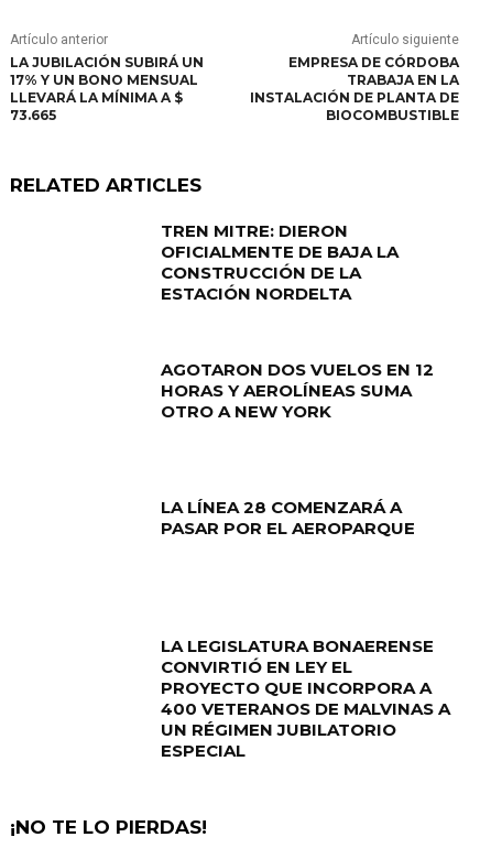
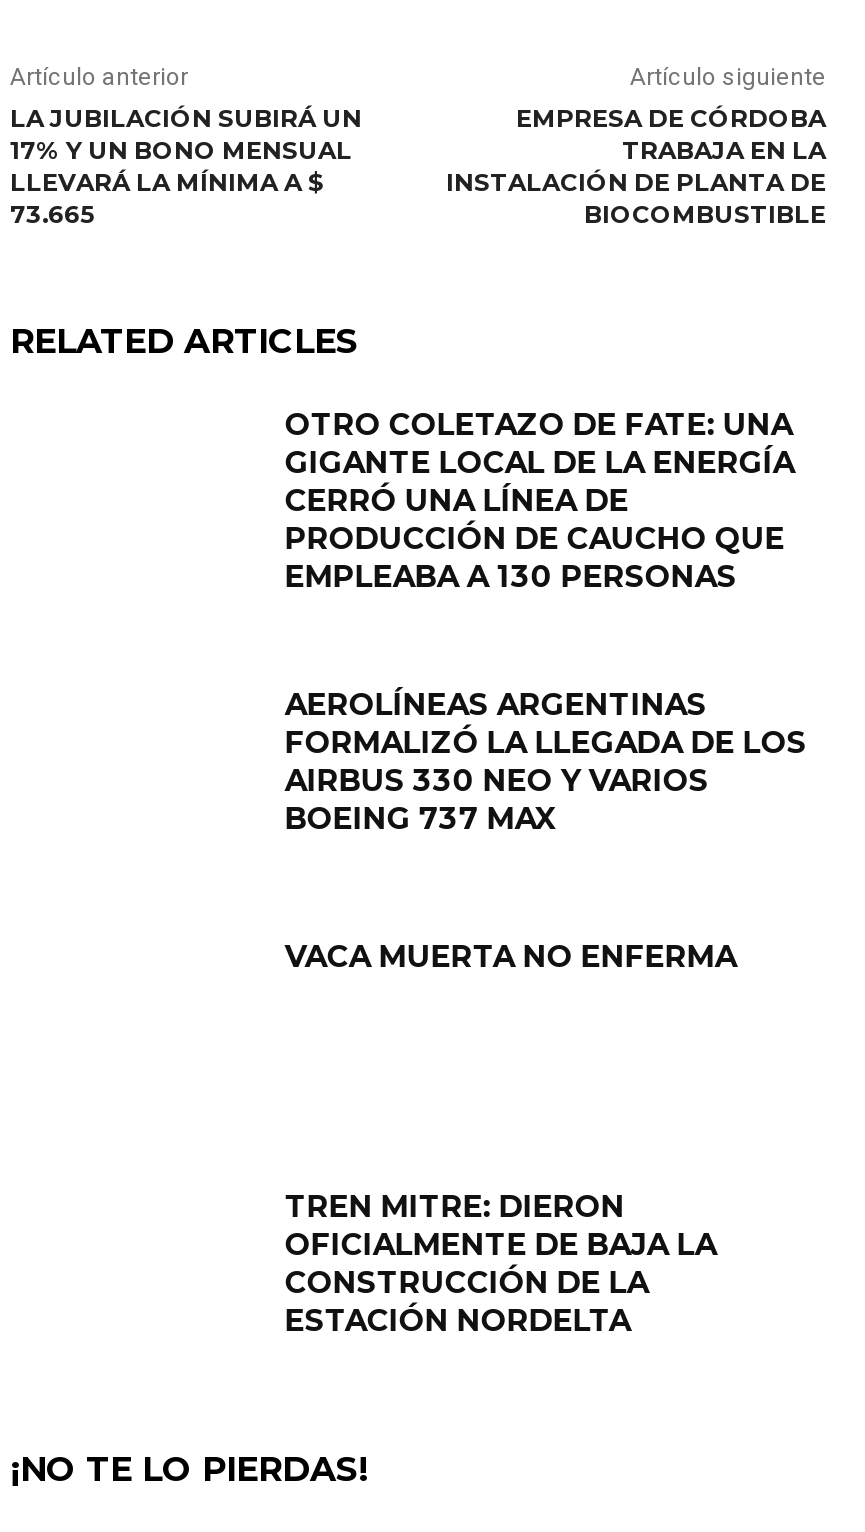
+ OTRO COLETAZO DE FATE: UNA
+ GIGANTE LOCAL DE LA ENERGÍA
+ CERRÓ UNA LÍNEA DE
+ PRODUCCIÓN DE CAUCHO QUE
+ EMPLEABA A 130 PERSONAS
+ AEROLÍNEAS ARGENTINAS
+ FORMALIZÓ LA LLEGADA DE LOS
+ AIRBUS 330 NEO Y VARIOS
+ BOEING 737 MAX

+ VACA MUERTA NO ENFERMA

moved down: TREN MITRE: DIERON | OFICIALMENTE DE BAJA LA | CONSTRUCCIÓN DE LA | ESTACIÓN NORDELTA

- AGOTARON DOS VUELOS EN 12
- HORAS Y AEROLÍNEAS SUMA
- OTRO A NEW YORK

- LA LÍNEA 28 COMENZARÁ A
- PASAR POR EL AEROPARQUE

- LA LEGISLATURA BONAERENSE
- CONVIRTIÓ EN LEY EL
- PROYECTO QUE INCORPORA A
- 400 VETERANOS DE MALVINAS A
- UN RÉGIMEN JUBILATORIO
- ESPECIAL
